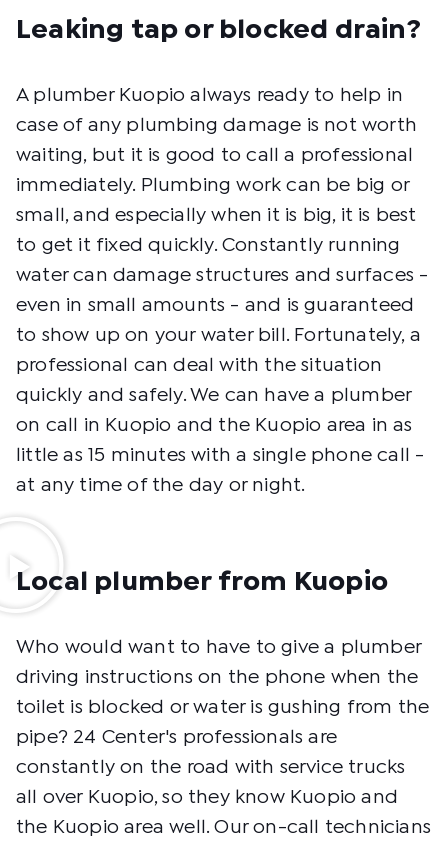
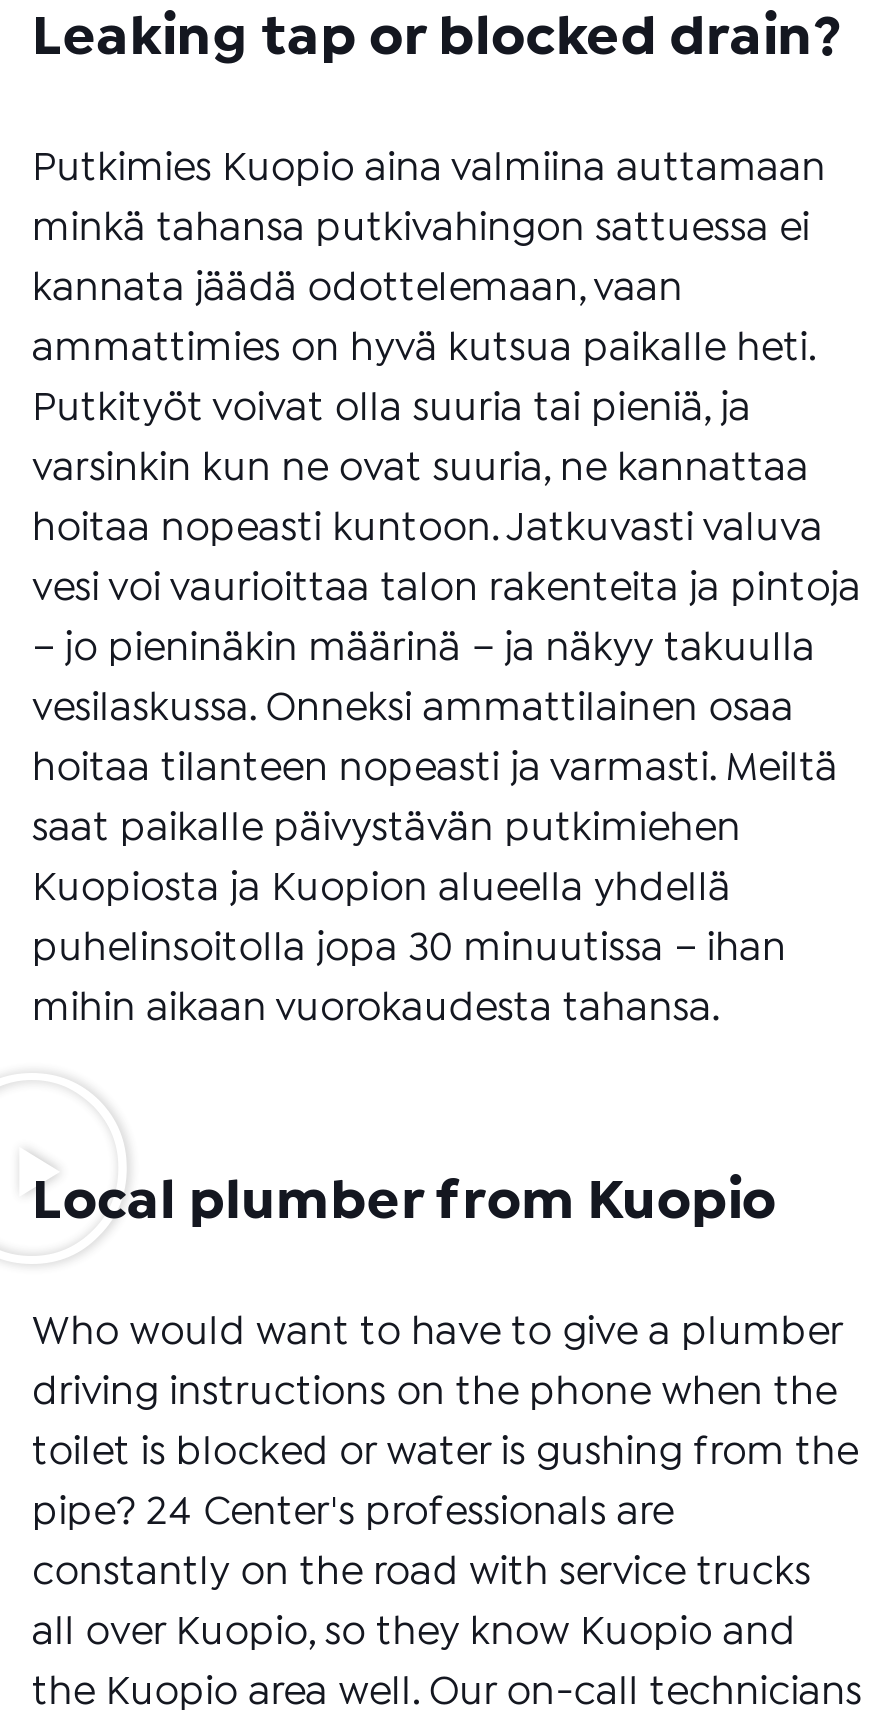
- A plumber Kuopio always ready to help in
- case of any plumbing damage is not worth
- waiting, but it is good to call a professional
- immediately. Plumbing work can be big or
- small, and especially when it is big, it is best
- to get it fixed quickly. Constantly running
- water can damage structures and surfaces -
- even in small amounts - and is guaranteed
- to show up on your water bill. Fortunately, a
- professional can deal with the situation
- quickly and safely. We can have a plumber
- on call in Kuopio and the Kuopio area in as
- little as 15 minutes with a single phone call -
- at any time of the day or night.
+ Putkimies Kuopio aina valmiina auttamaan
+ minkä tahansa putkivahingon sattuessa ei
+ kannata jäädä odottelemaan, vaan
+ ammattimies on hyvä kutsua paikalle heti.
+ Putkityöt voivat olla suuria tai pieniä, ja
+ varsinkin kun ne ovat suuria, ne kannattaa
+ hoitaa nopeasti kuntoon. Jatkuvasti valuva
+ vesi voi vaurioittaa talon rakenteita ja pintoja
+ – jo pieninäkin määrinä – ja näkyy takuulla
+ vesilaskussa. Onneksi ammattilainen osaa
+ hoitaa tilanteen nopeasti ja varmasti. Meiltä
+ saat paikalle päivystävän putkimiehen
+ Kuopiosta ja Kuopion alueella yhdellä
+ puhelinsoitolla jopa 30 minuutissa – ihan
+ mihin aikaan vuorokaudesta tahansa.
